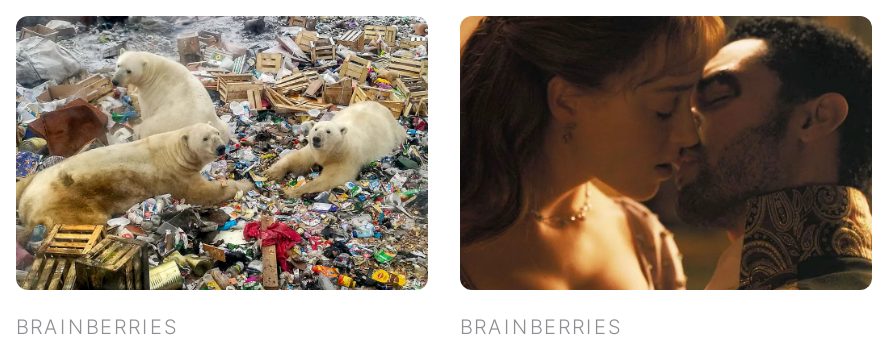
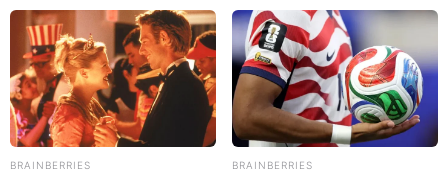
- [image]
+ [image]

- [image]
+ [image]
